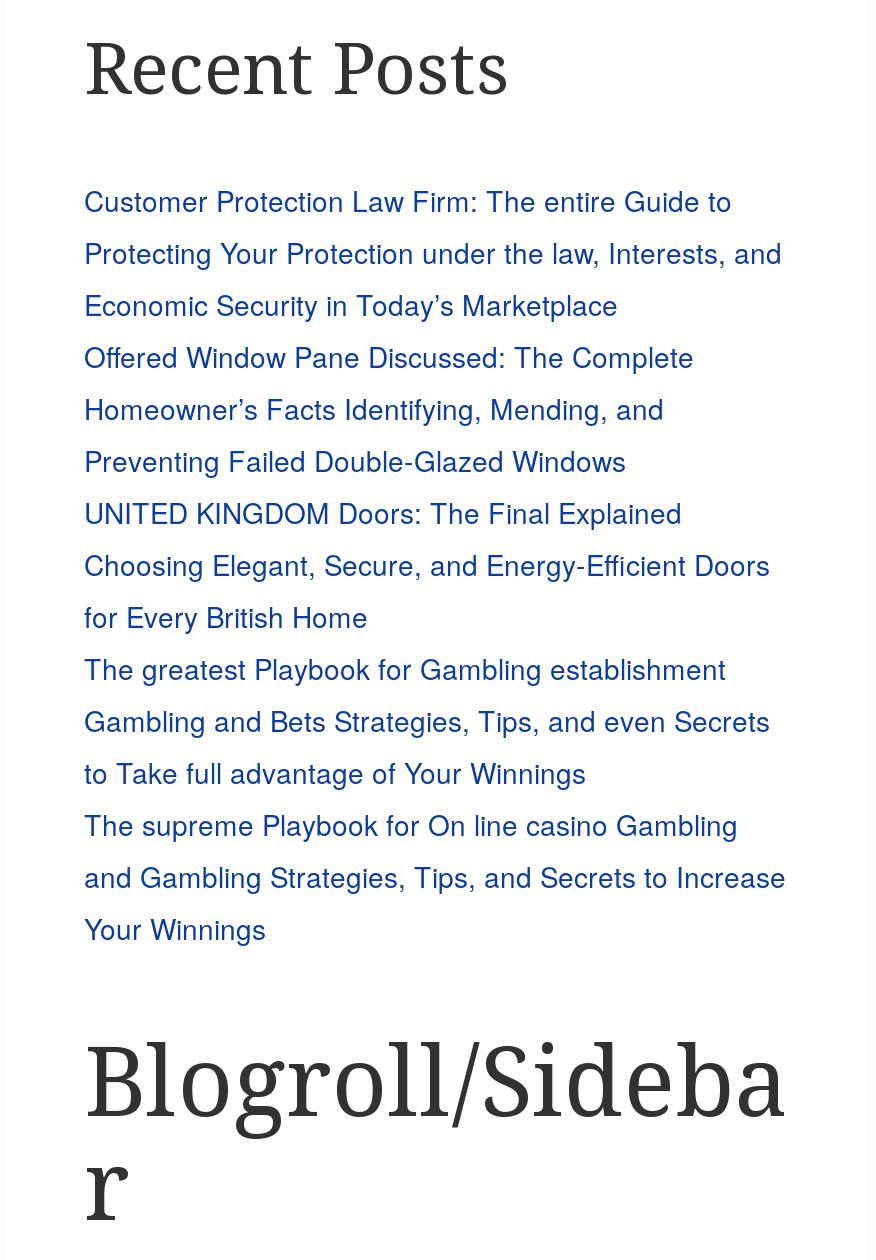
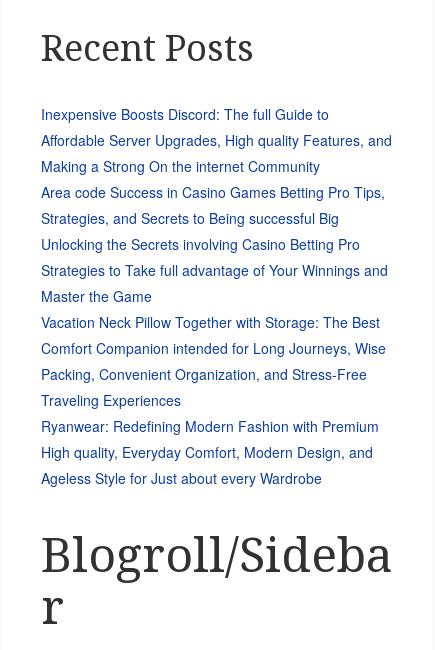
- Customer Protection Law Firm: The entire Guide to
- Protecting Your Protection under the law, Interests, and
- Economic Security in Today’s Marketplace
- Offered Window Pane Discussed: The Complete
- Homeowner’s Facts Identifying, Mending, and
- Preventing Failed Double-Glazed Windows
- UNITED KINGDOM Doors: The Final Explained
- Choosing Elegant, Secure, and Energy-Efficient Doors
- for Every British Home
- The greatest Playbook for Gambling establishment
- Gambling and Bets Strategies, Tips, and even Secrets
- to Take full advantage of Your Winnings
- The supreme Playbook for On line casino Gambling
- and Gambling Strategies, Tips, and Secrets to Increase
- Your Winnings
+ Inexpensive Boosts Discord: The full Guide to
+ Affordable Server Upgrades, High quality Features, and
+ Making a Strong On the internet Community
+ Area code Success in Casino Games Betting Pro Tips,
+ Strategies, and Secrets to Being successful Big
+ Unlocking the Secrets involving Casino Betting Pro
+ Strategies to Take full advantage of Your Winnings and
+ Master the Game
+ Vacation Neck Pillow Together with Storage: The Best
+ Comfort Companion intended for Long Journeys, Wise
+ Packing, Convenient Organization, and Stress-Free
+ Traveling Experiences
+ Ryanwear: Redefining Modern Fashion with Premium
+ High quality, Everyday Comfort, Modern Design, and
+ Ageless Style for Just about every Wardrobe
